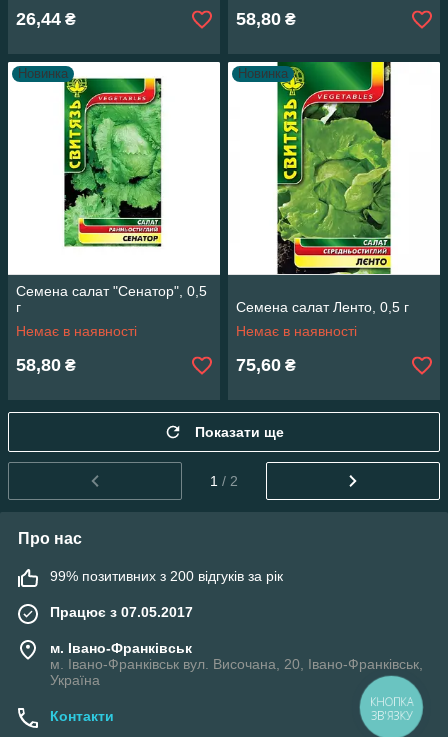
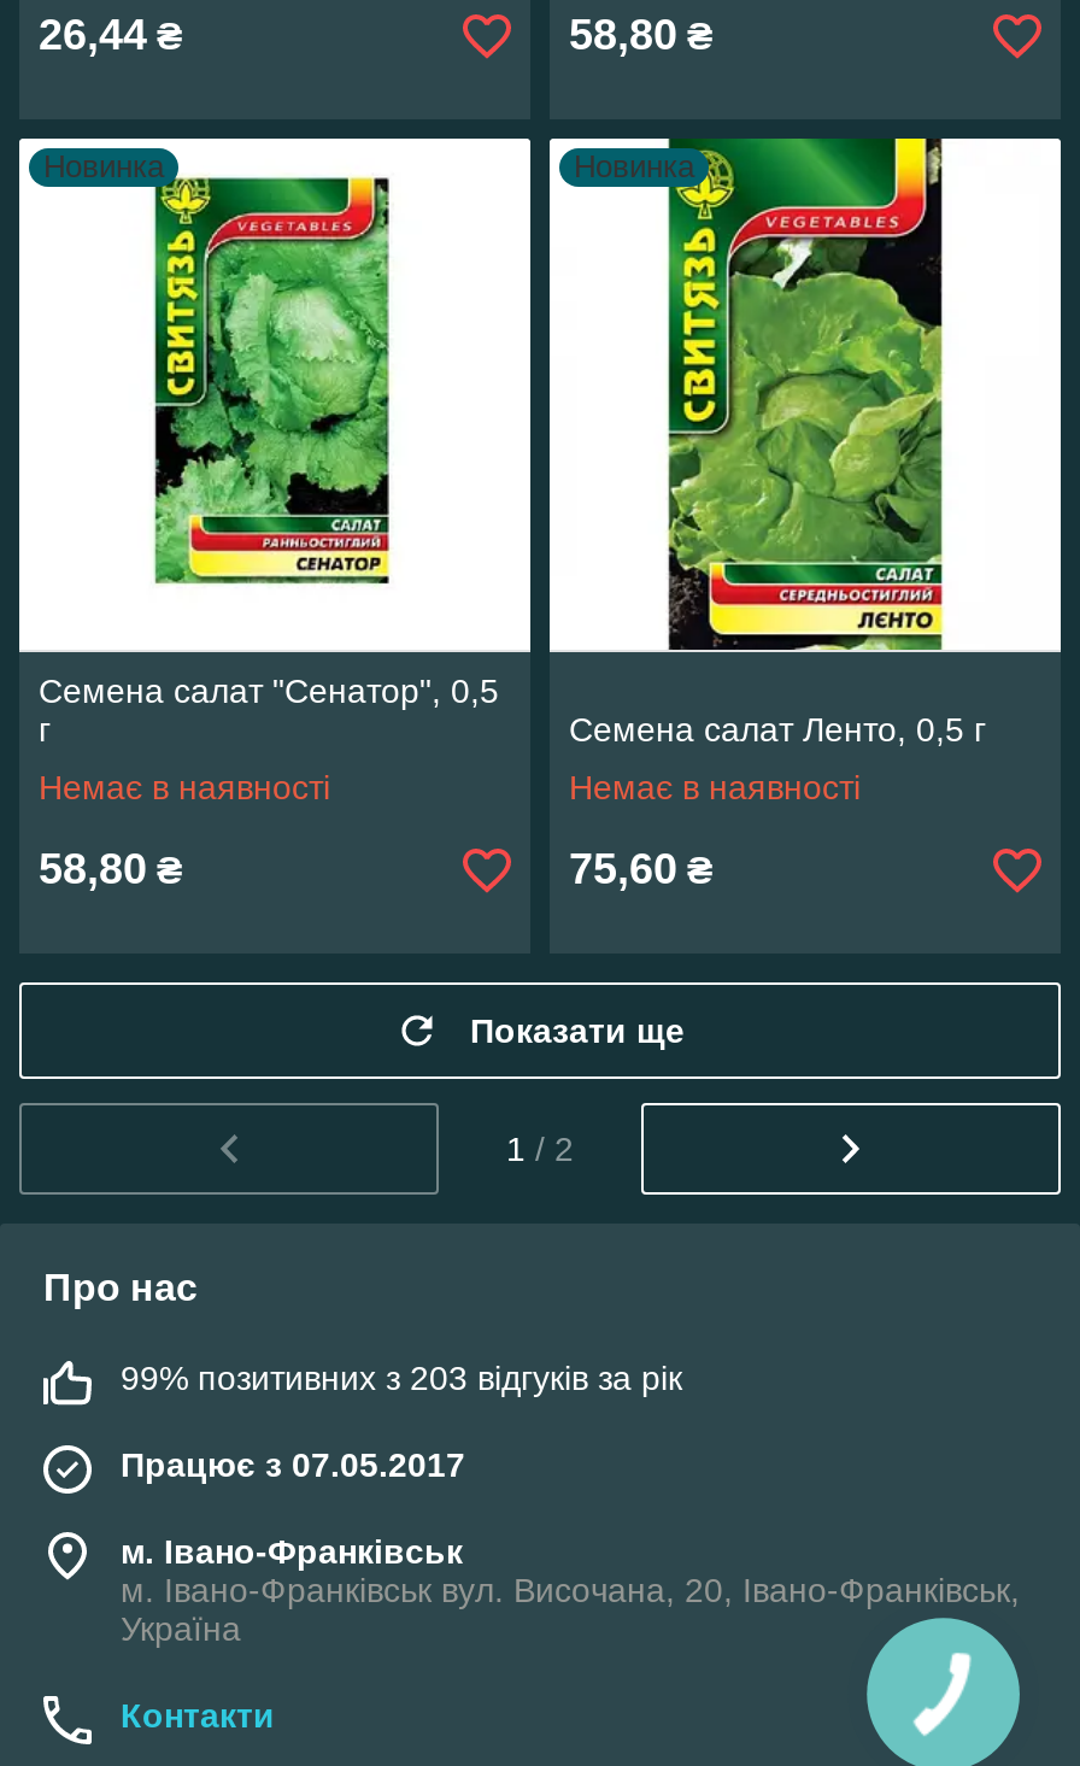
- 99% позитивних з 200 відгуків за рік
+ 99% позитивних з 203 відгуків за рік

- КНОПКА
- ЗВ'ЯЗКУ
